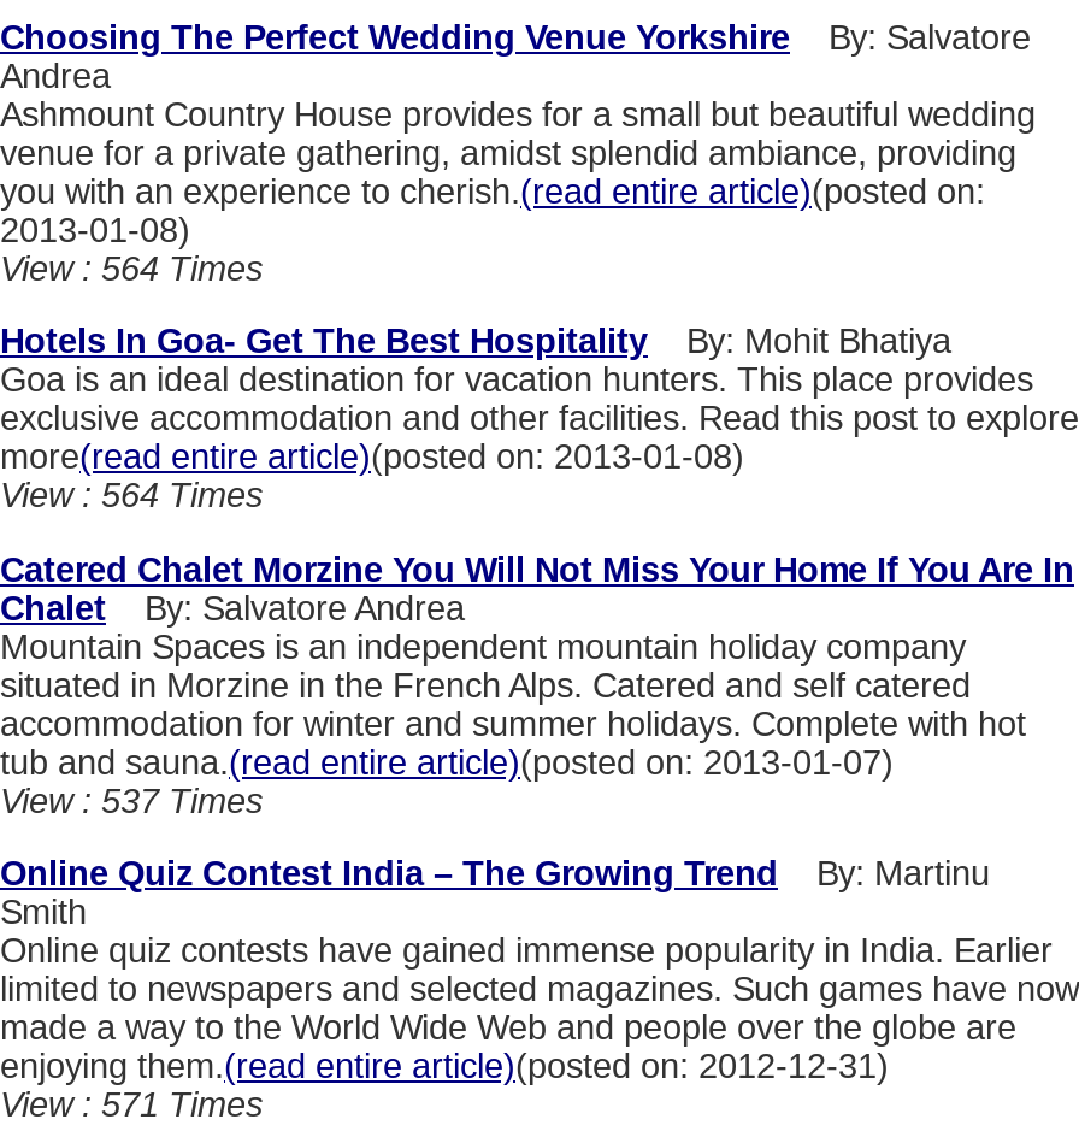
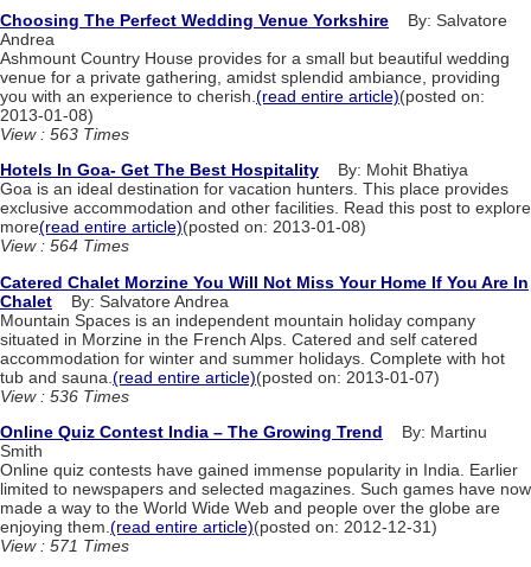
- View : 564 Times
+ View : 563 Times

- View : 537 Times
+ View : 536 Times
